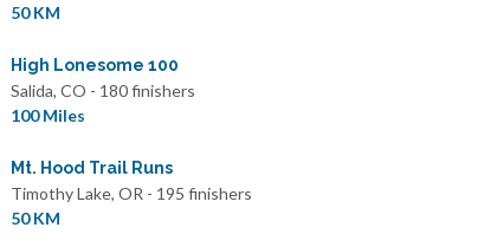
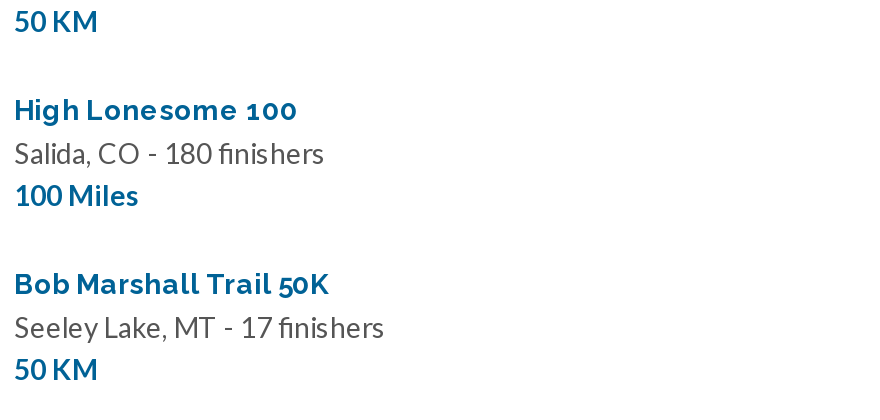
- Mt. Hood Trail Runs
+ Bob Marshall Trail 50K

- Timothy Lake, OR - 195 finishers
+ Seeley Lake, MT - 17 finishers
